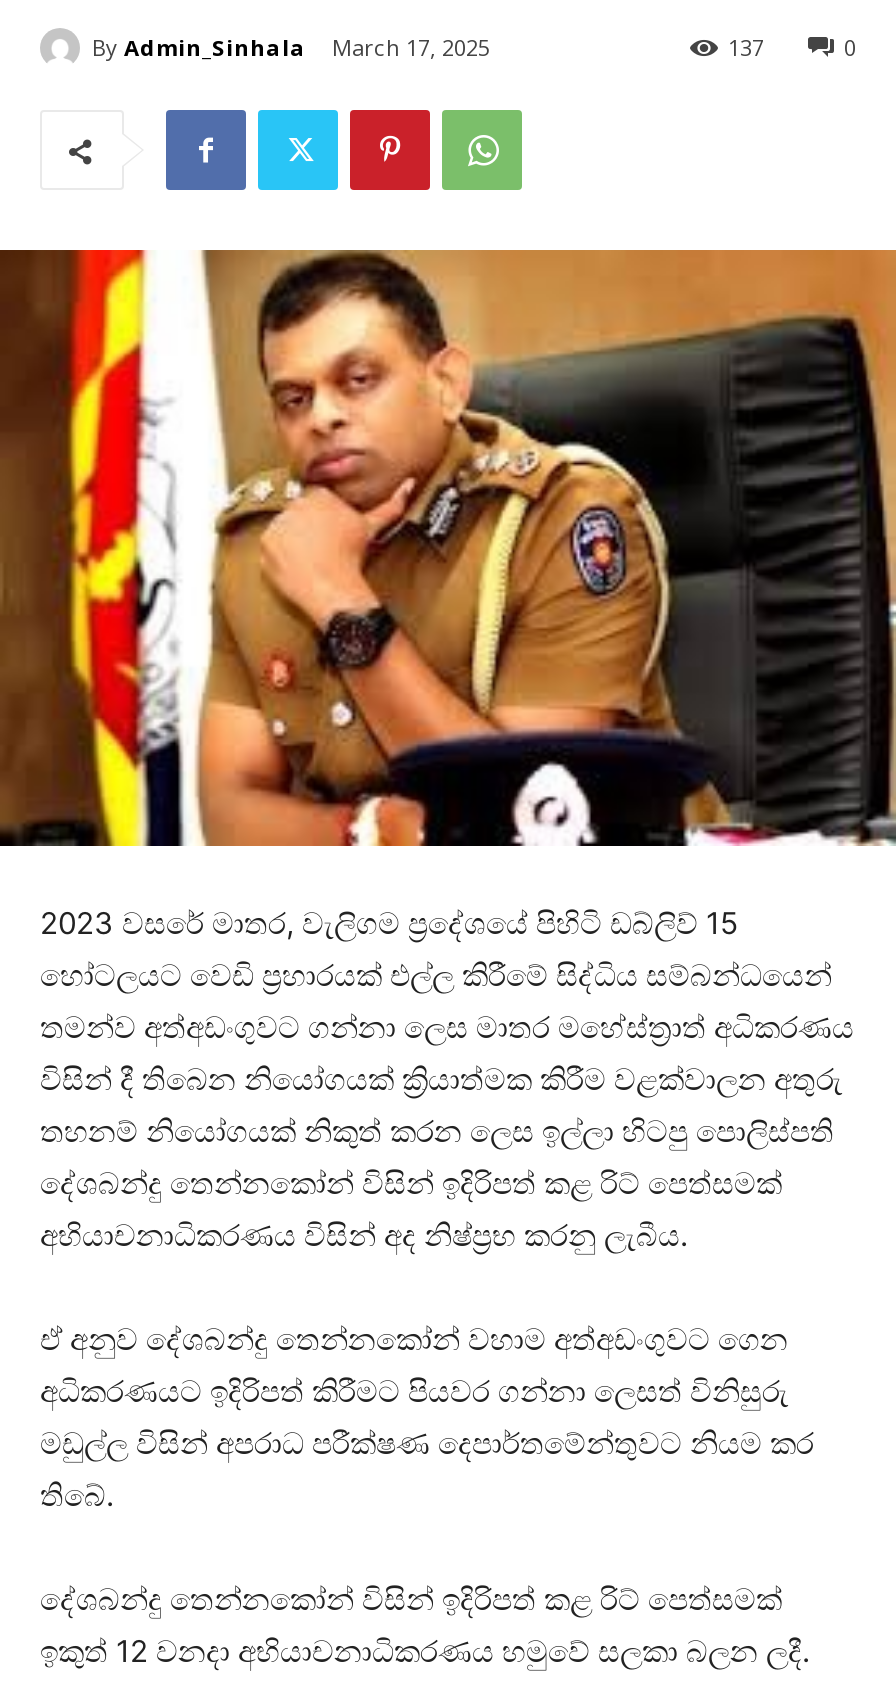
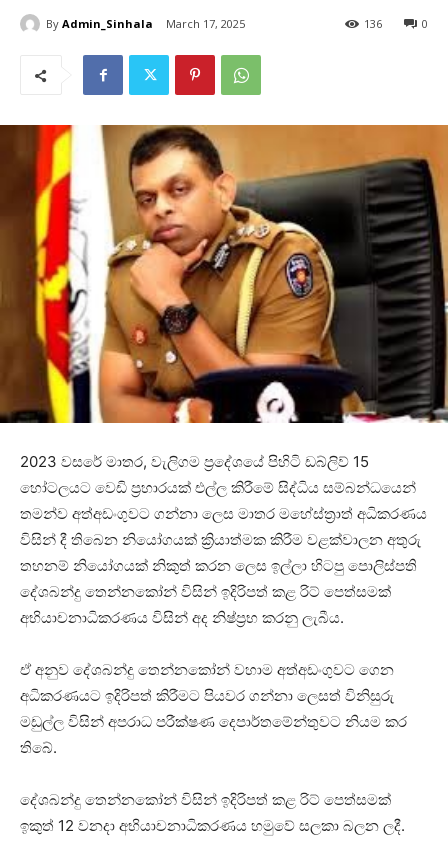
- 137
+ 136
